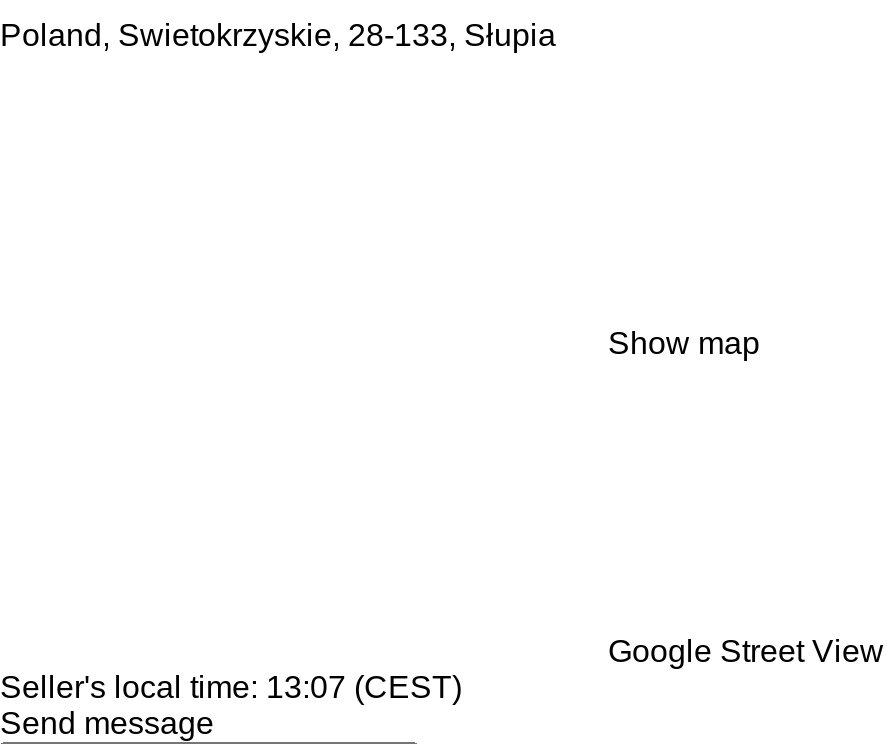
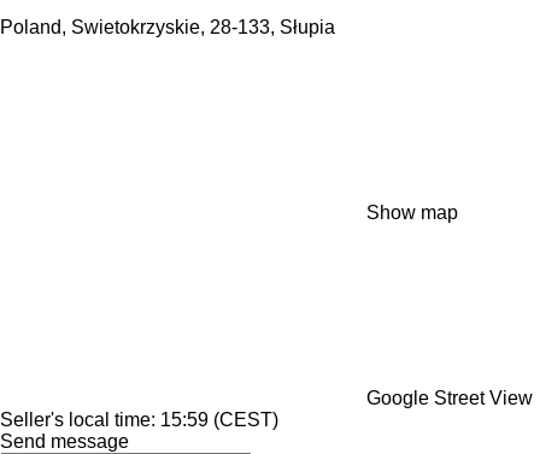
- Seller's local time: 13:07 (CEST)
+ Seller's local time: 15:59 (CEST)
